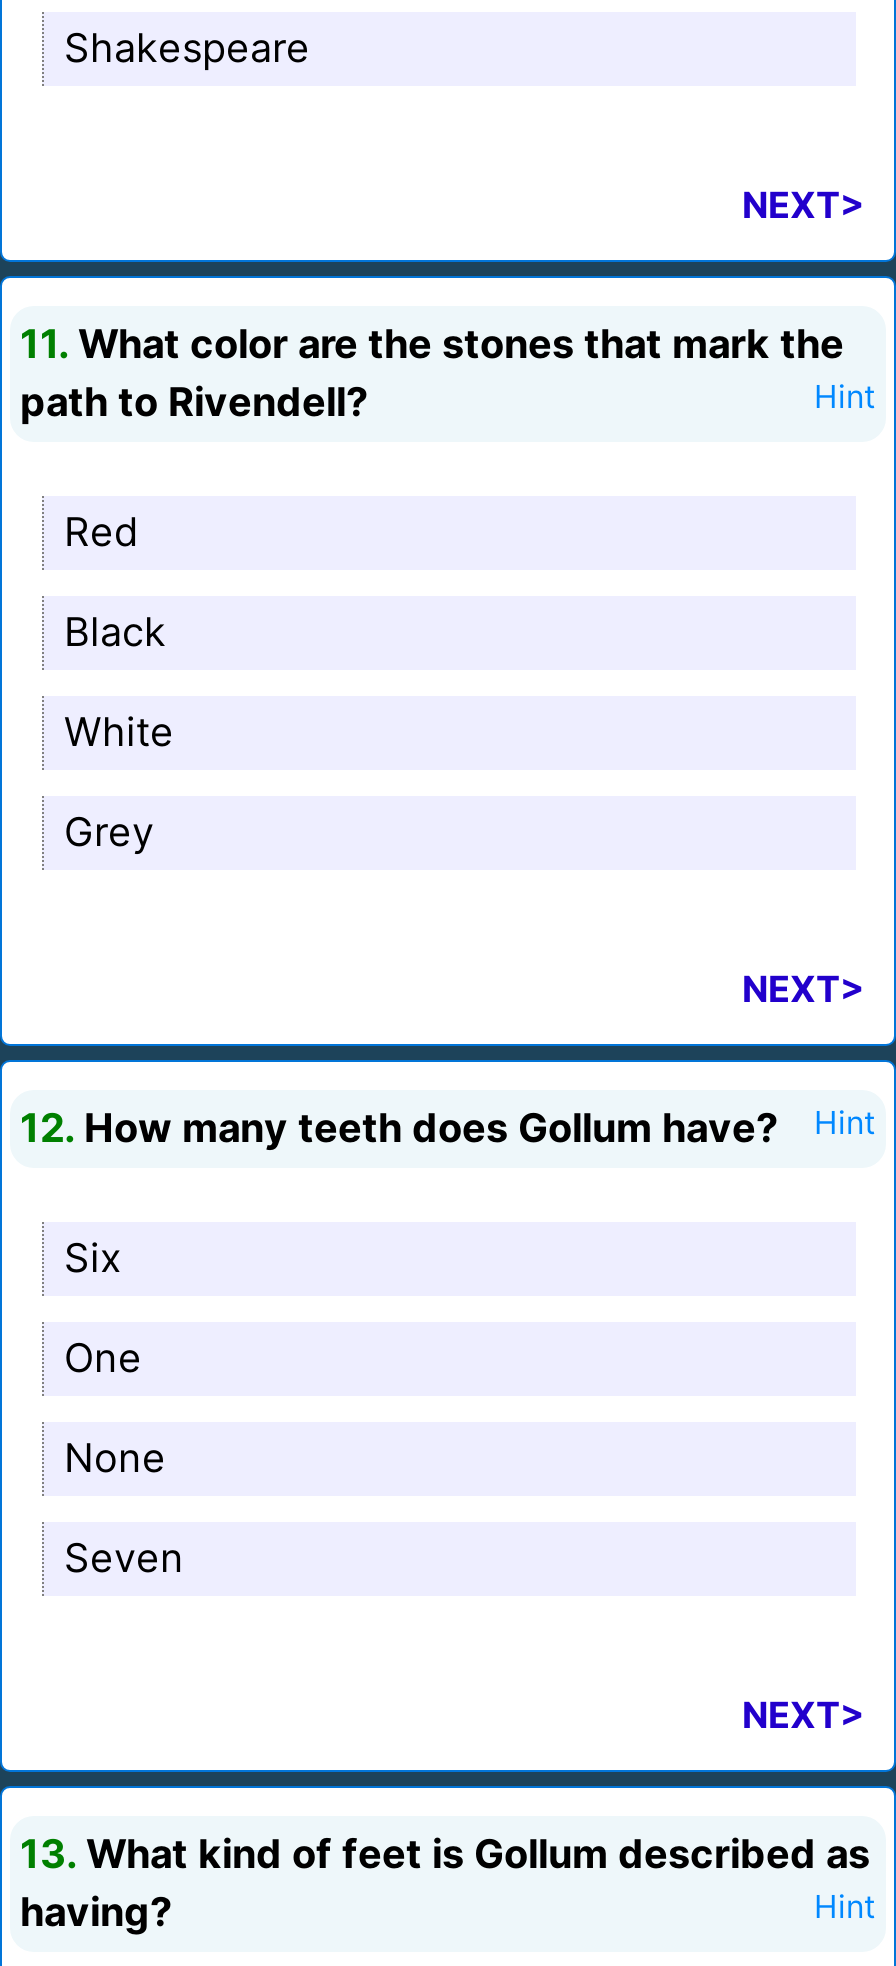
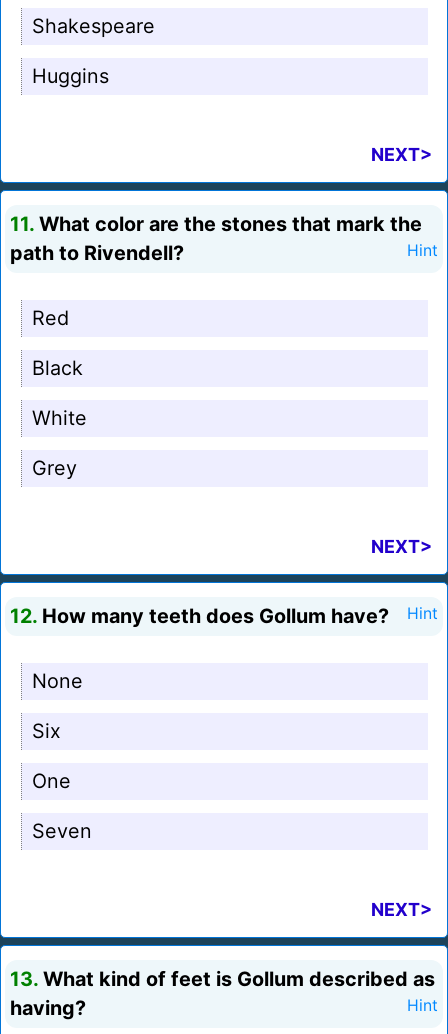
+ Huggins

moved down: Six | One

moved up: None
